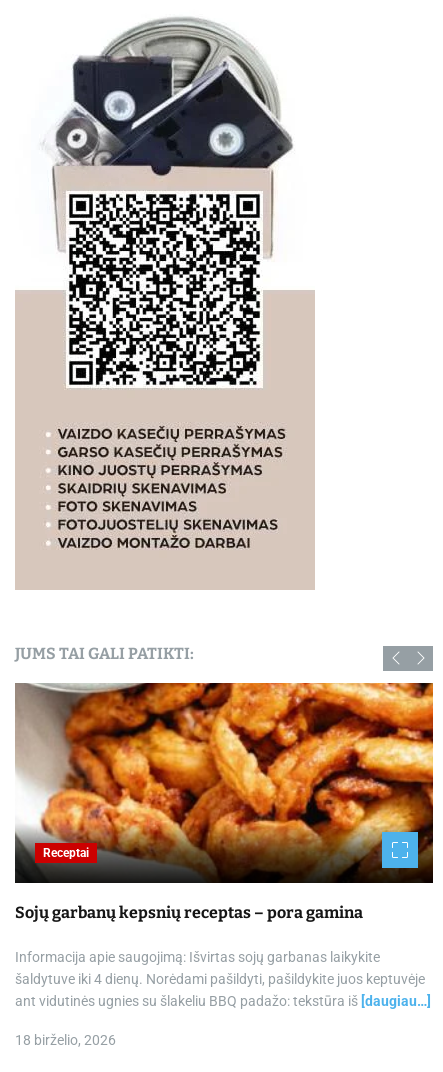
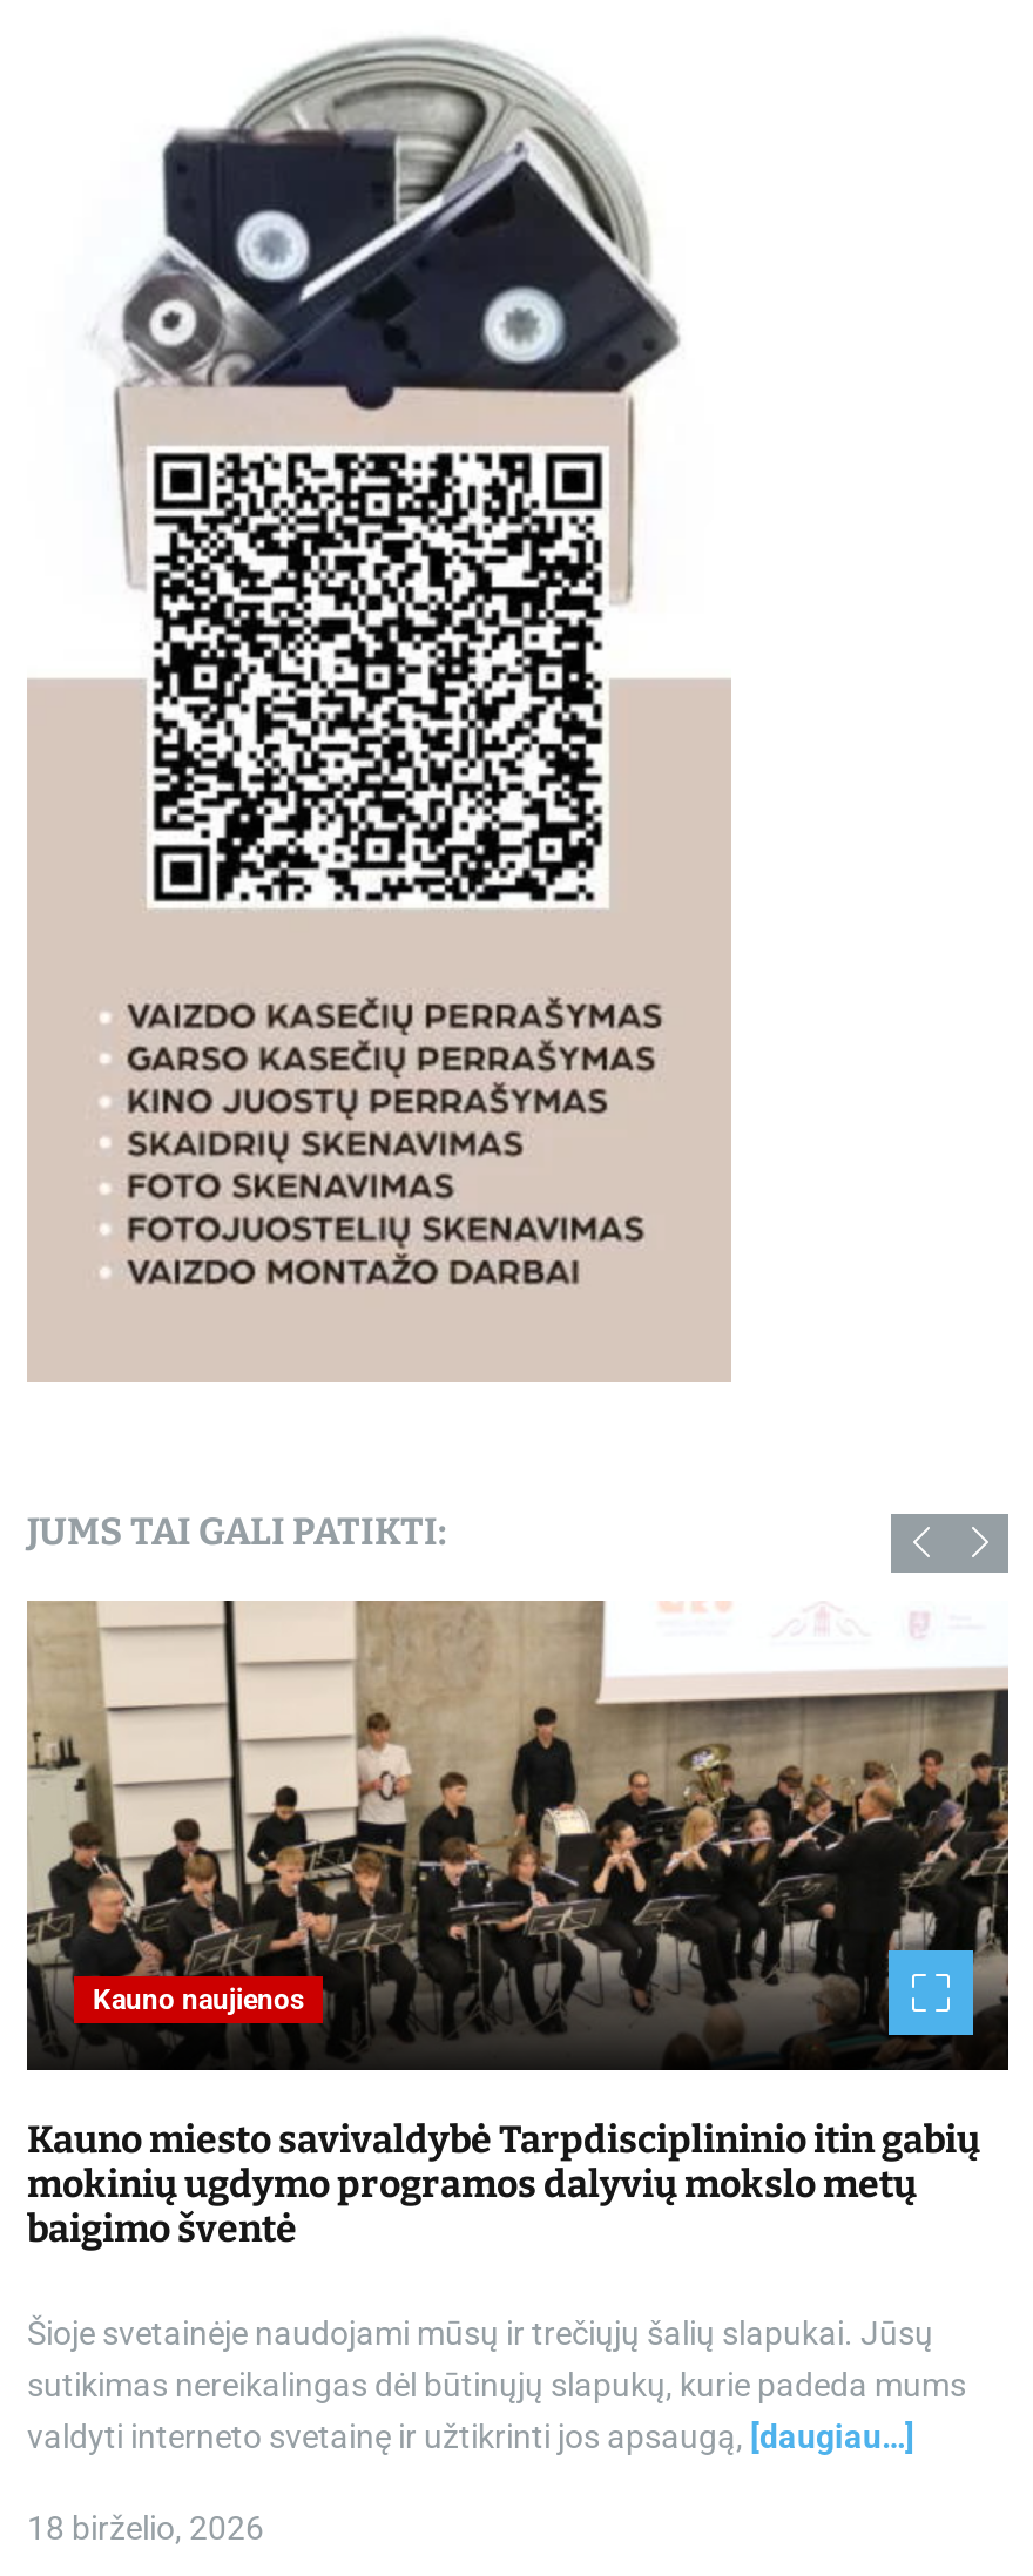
- [image]
- Receptai
+ [image]
+ Kauno naujienos

- Sojų garbanų kepsnių receptas – pora gamina
+ Kauno miesto savivaldybė Tarpdisciplininio itin gabių
+ mokinių ugdymo programos dalyvių mokslo metų
+ baigimo šventė

- Informacija apie saugojimą: Išvirtas sojų garbanas laikykite
- šaldytuve iki 4 dienų. Norėdami pašildyti, pašildykite juos keptuvėje
- ant vidutinės ugnies su šlakeliu BBQ padažo: tekstūra iš [daugiau…]
+ Šioje svetainėje naudojami mūsų ir trečiųjų šalių slapukai. Jūsų
+ sutikimas nereikalingas dėl būtinųjų slapukų, kurie padeda mums
+ valdyti interneto svetainę ir užtikrinti jos apsaugą, [daugiau…]
